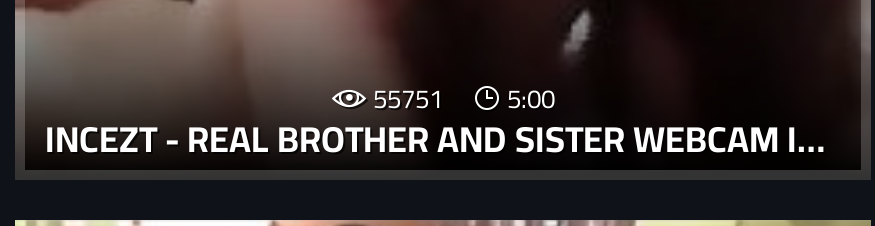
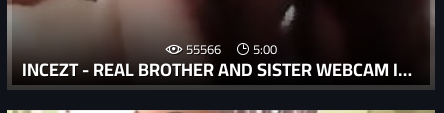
- 55751 5:00
+ 55566 5:00
